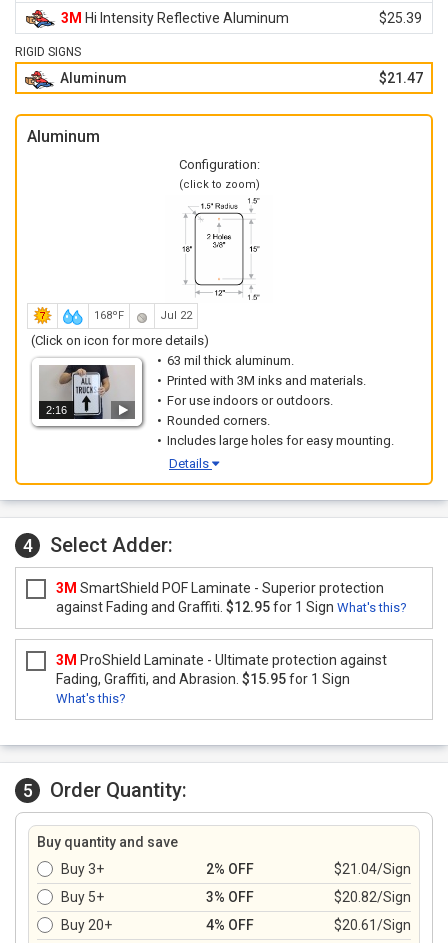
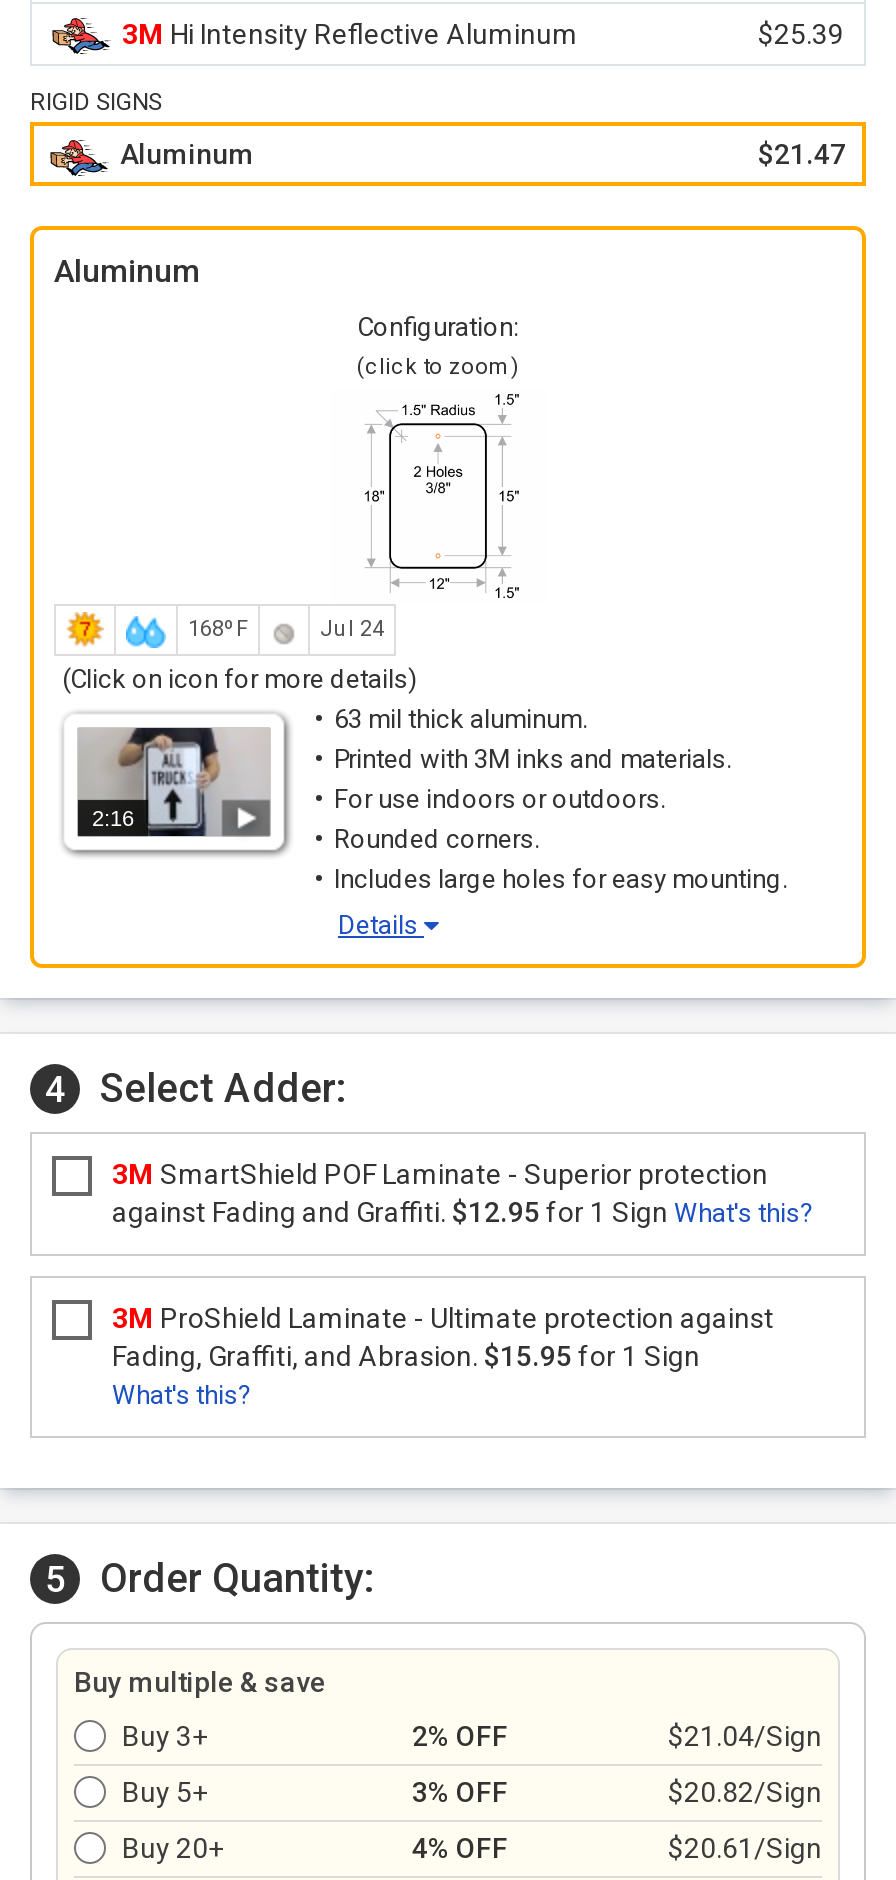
- Jul 22
+ Jul 24

- Buy quantity and save
+ Buy multiple & save
